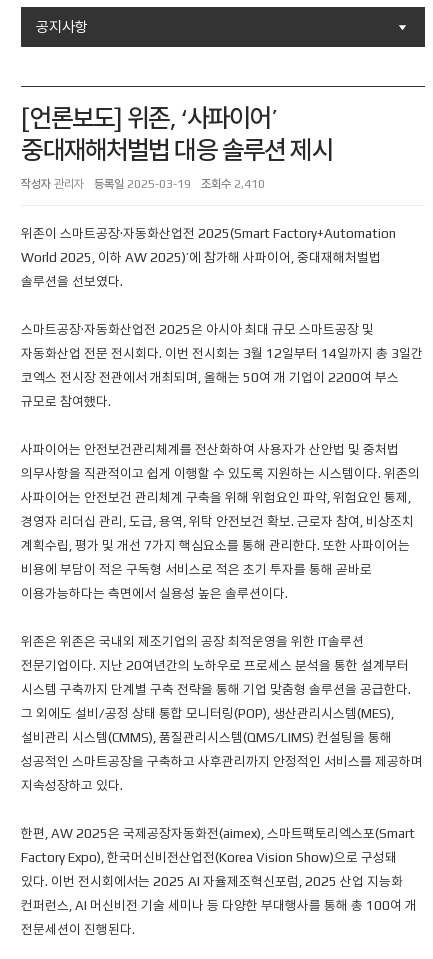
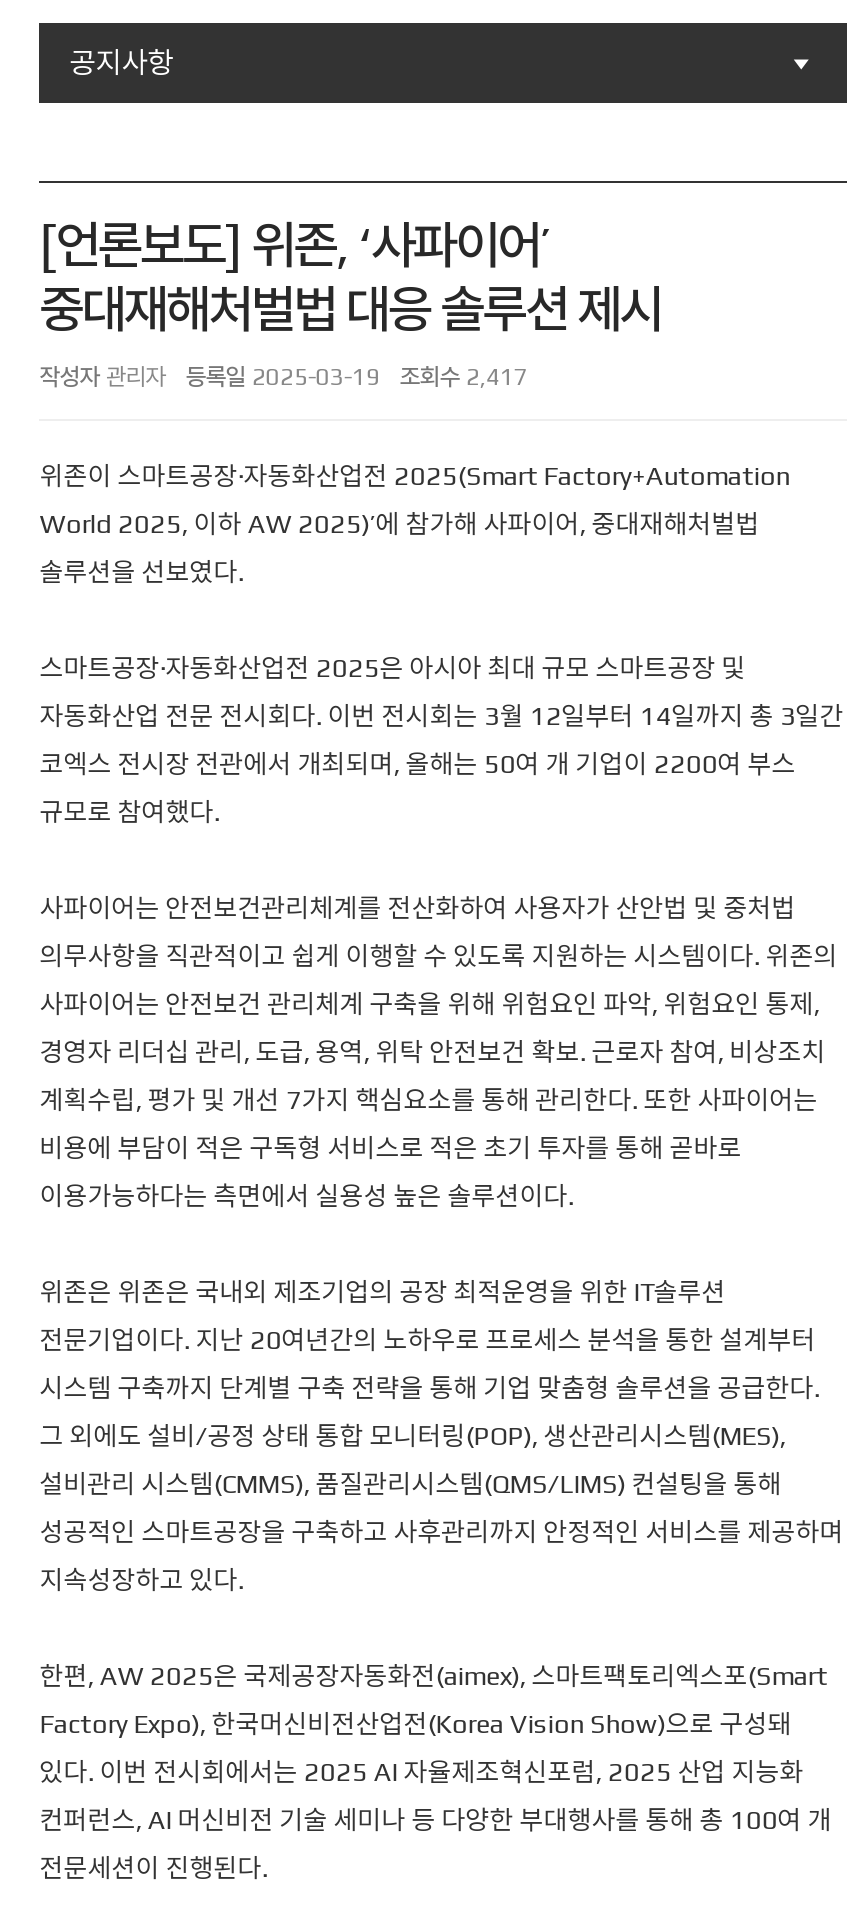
- 작성자 관리자 등록일 2025-03-19 조회수 2,410
+ 작성자 관리자 등록일 2025-03-19 조회수 2,417
